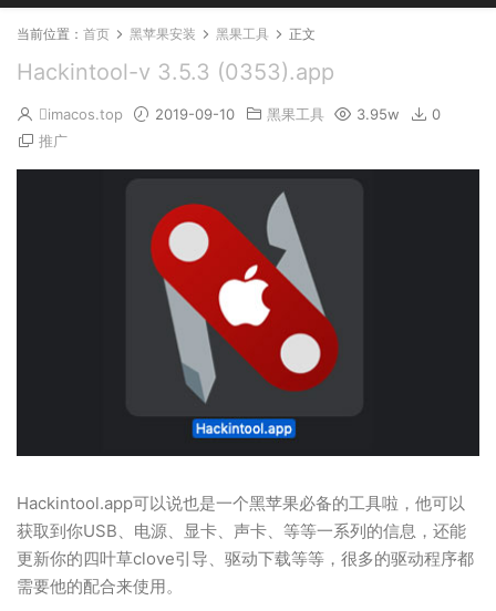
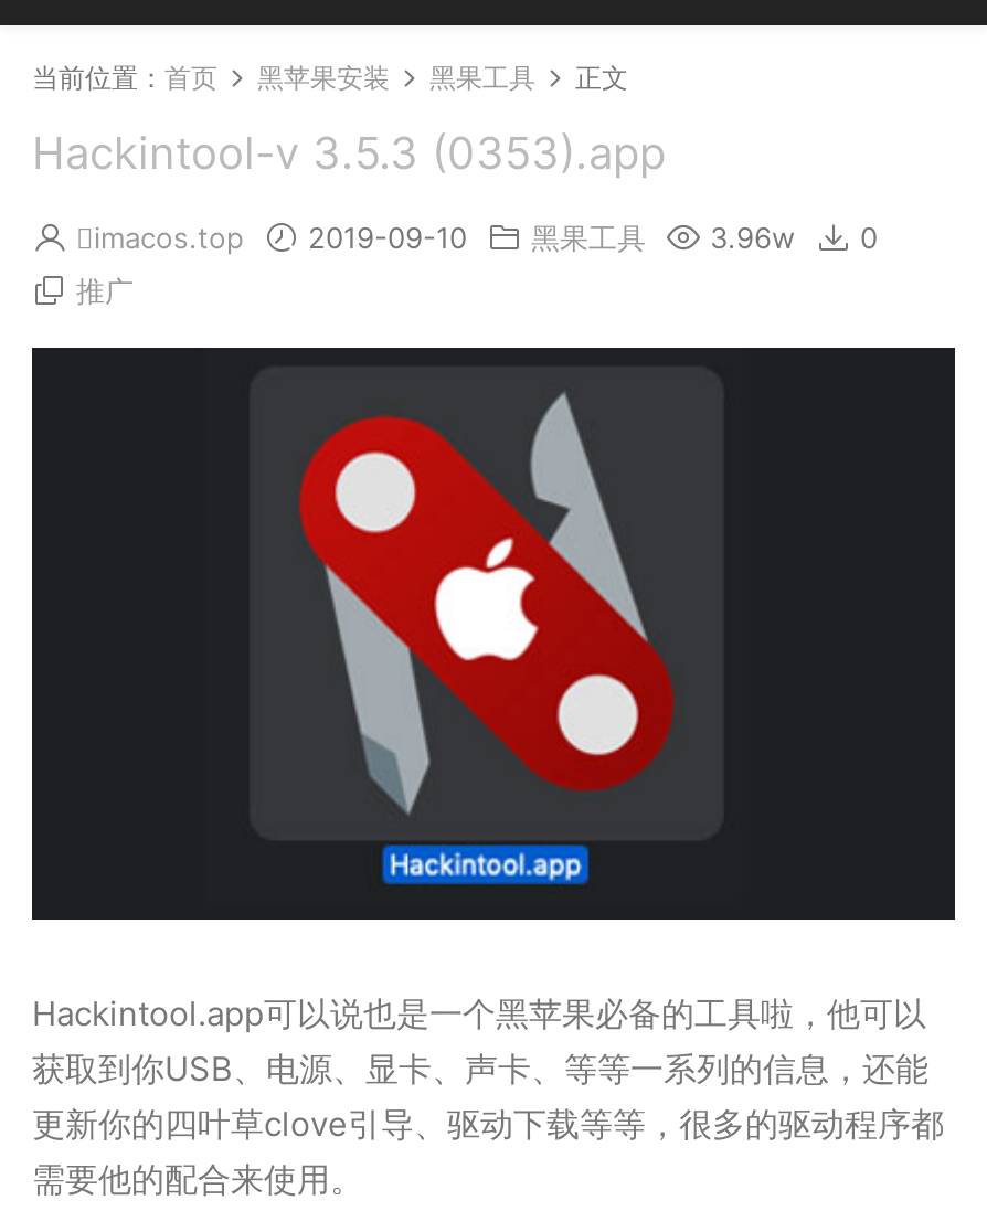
- 3.95w
+ 3.96w
